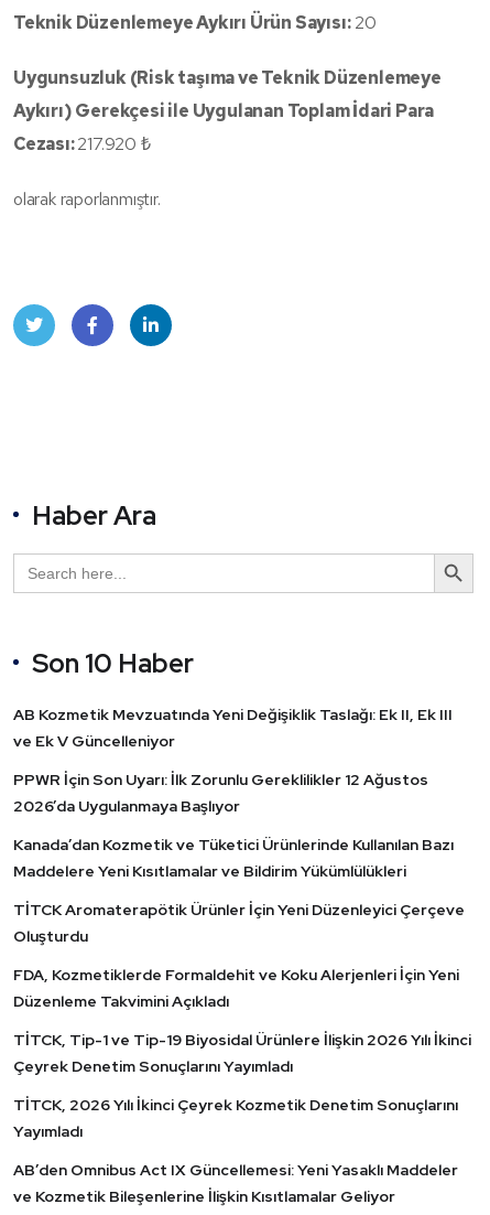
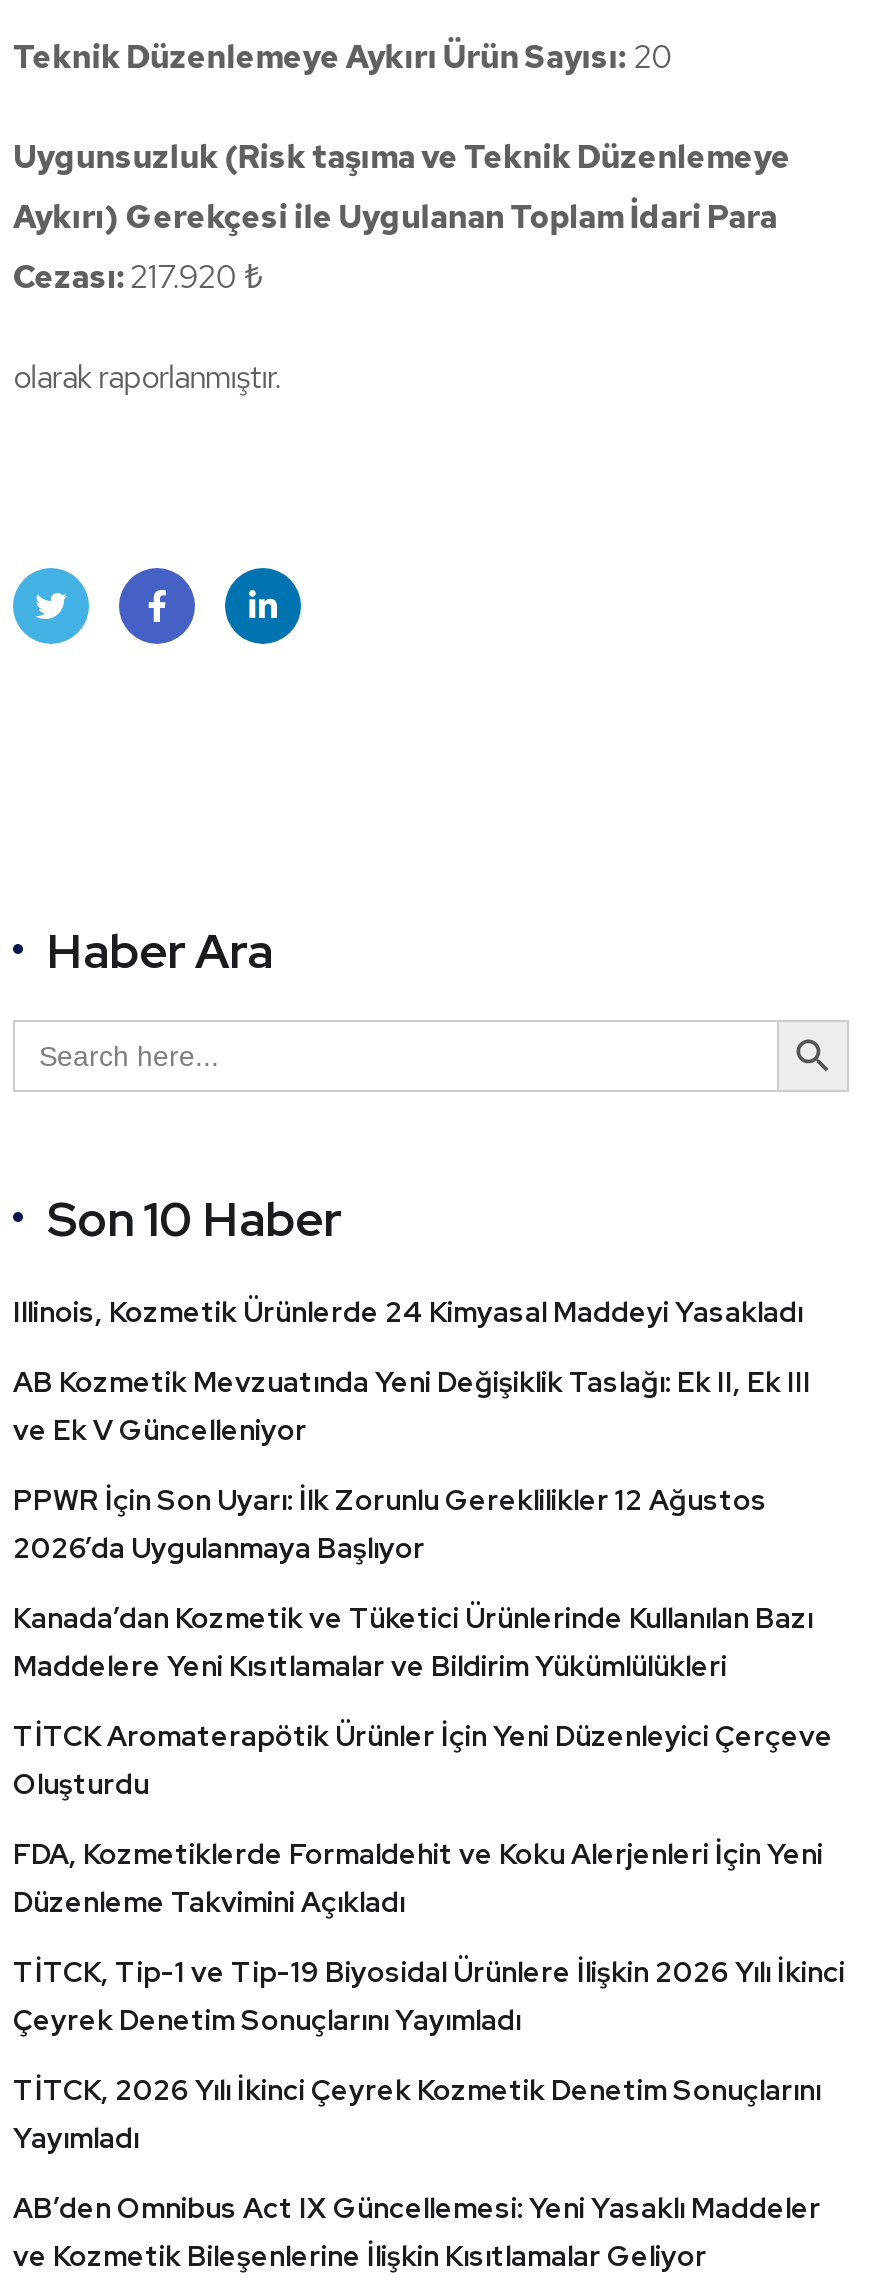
+ Illinois, Kozmetik Ürünlerde 24 Kimyasal Maddeyi Yasakladı
